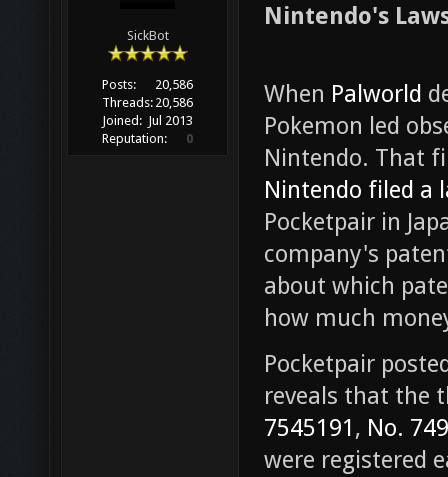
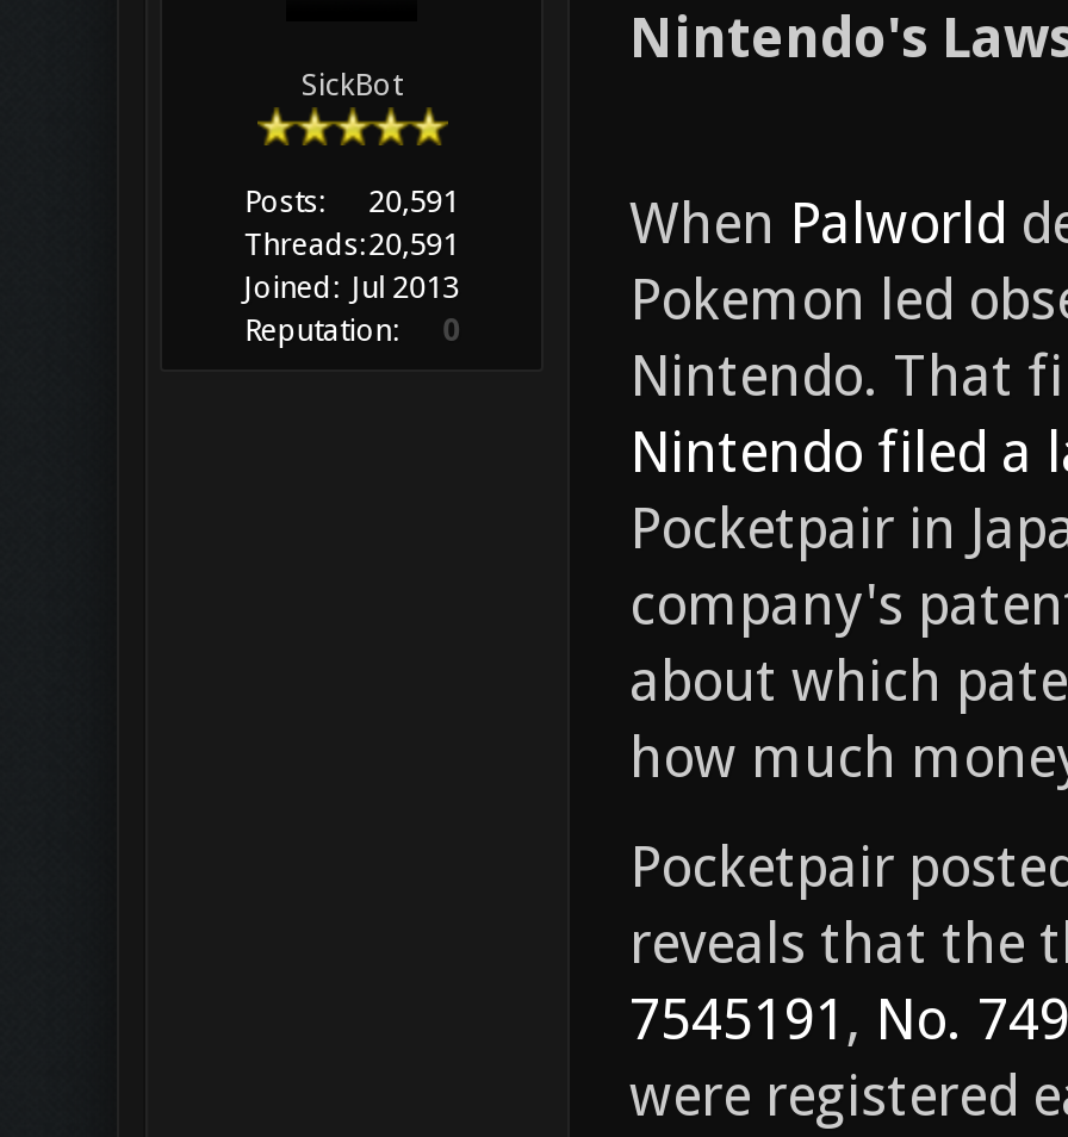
- Posts: 20,586
+ Posts: 20,591

- Threads: 20,586
+ Threads: 20,591
